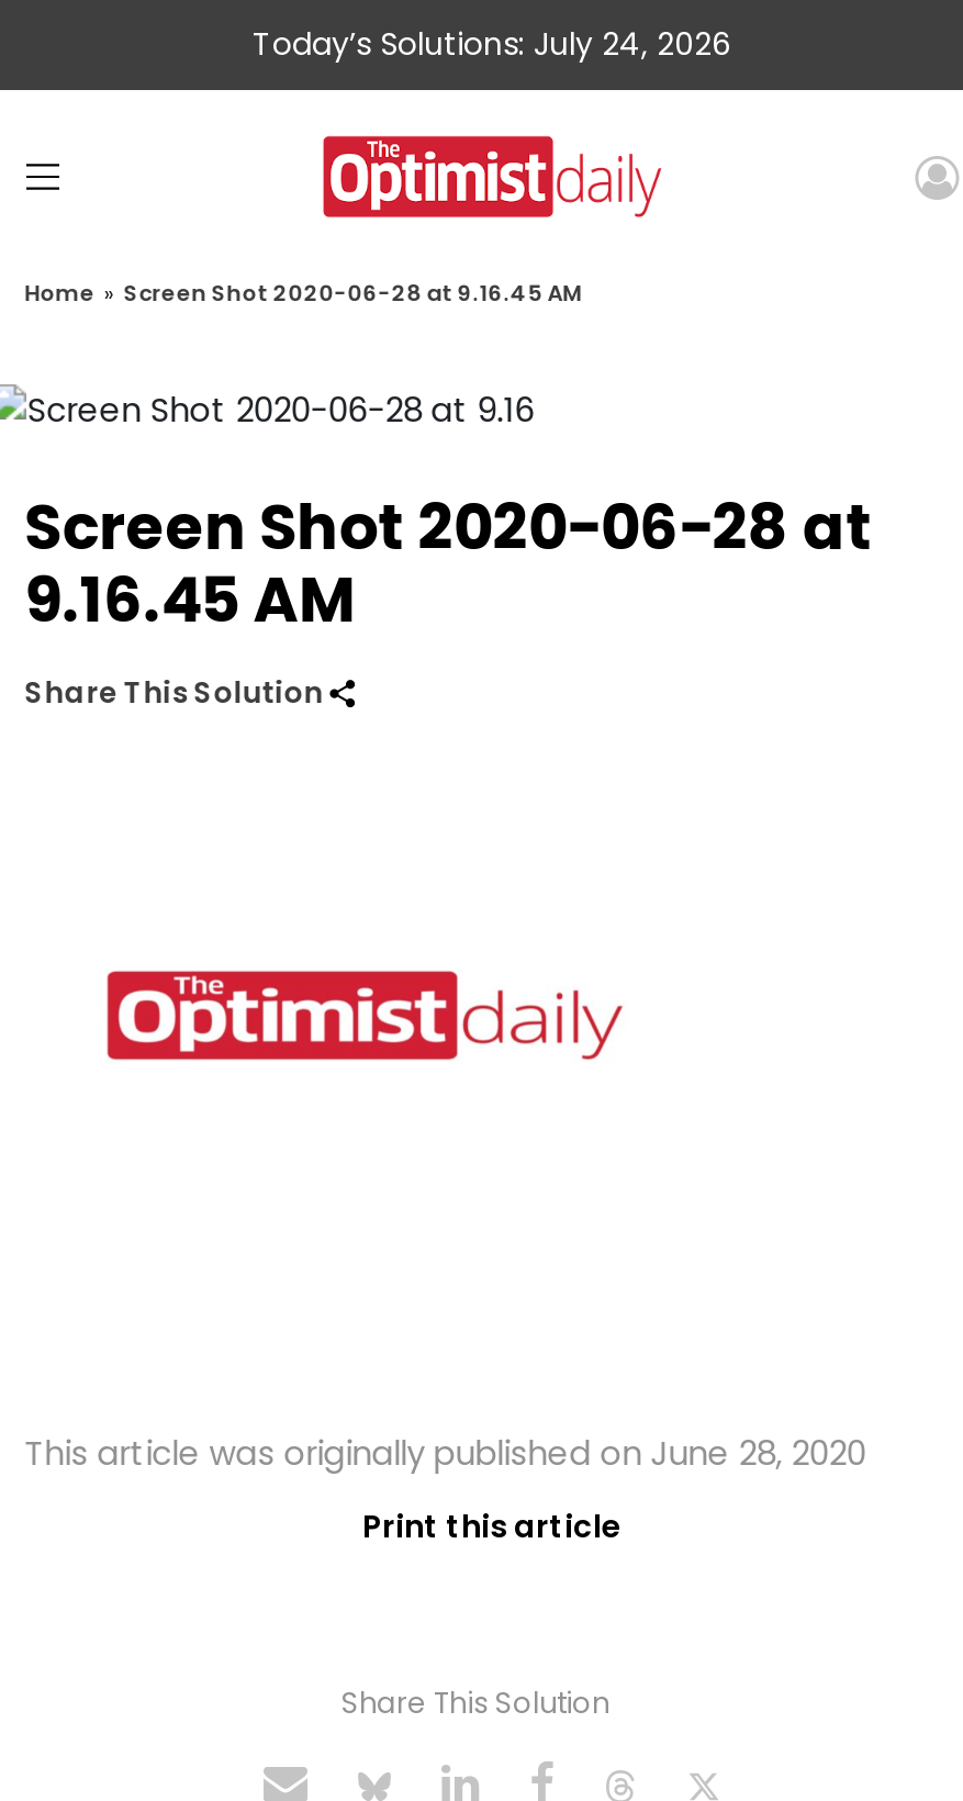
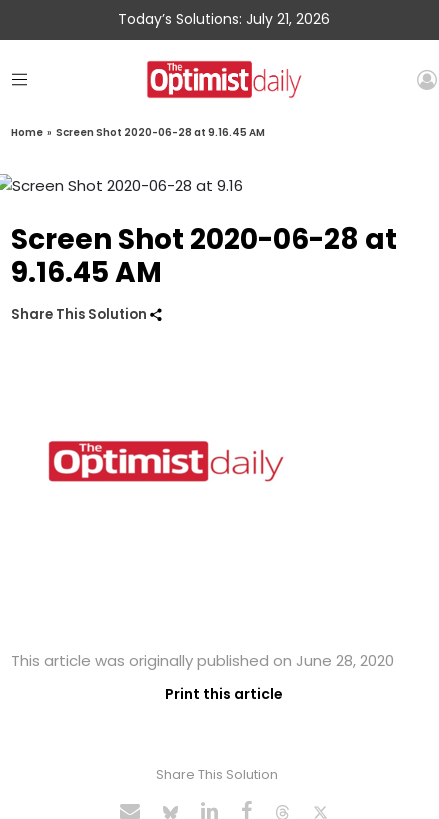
- Today’s Solutions: July 24, 2026
+ Today’s Solutions: July 21, 2026
